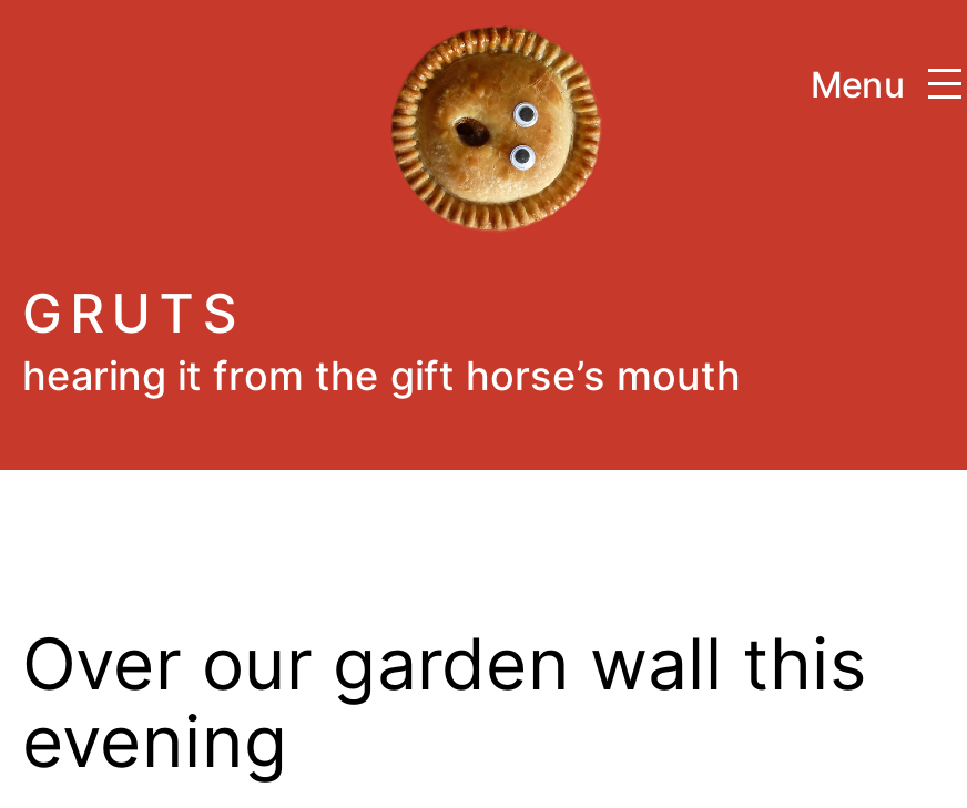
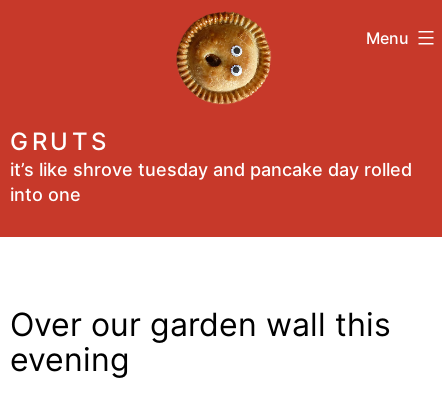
- hearing it from the gift horse’s mouth
+ it’s like shrove tuesday and pancake day rolled
+ into one
